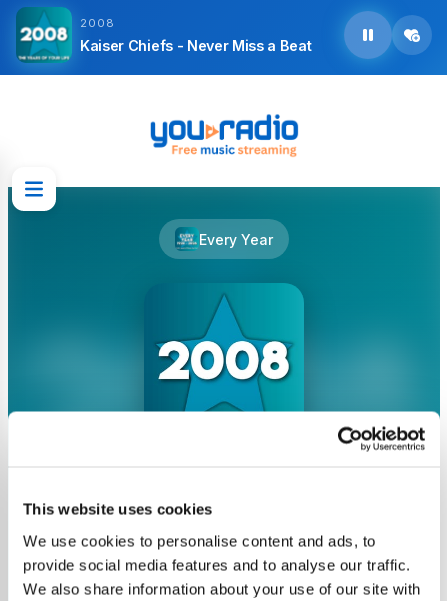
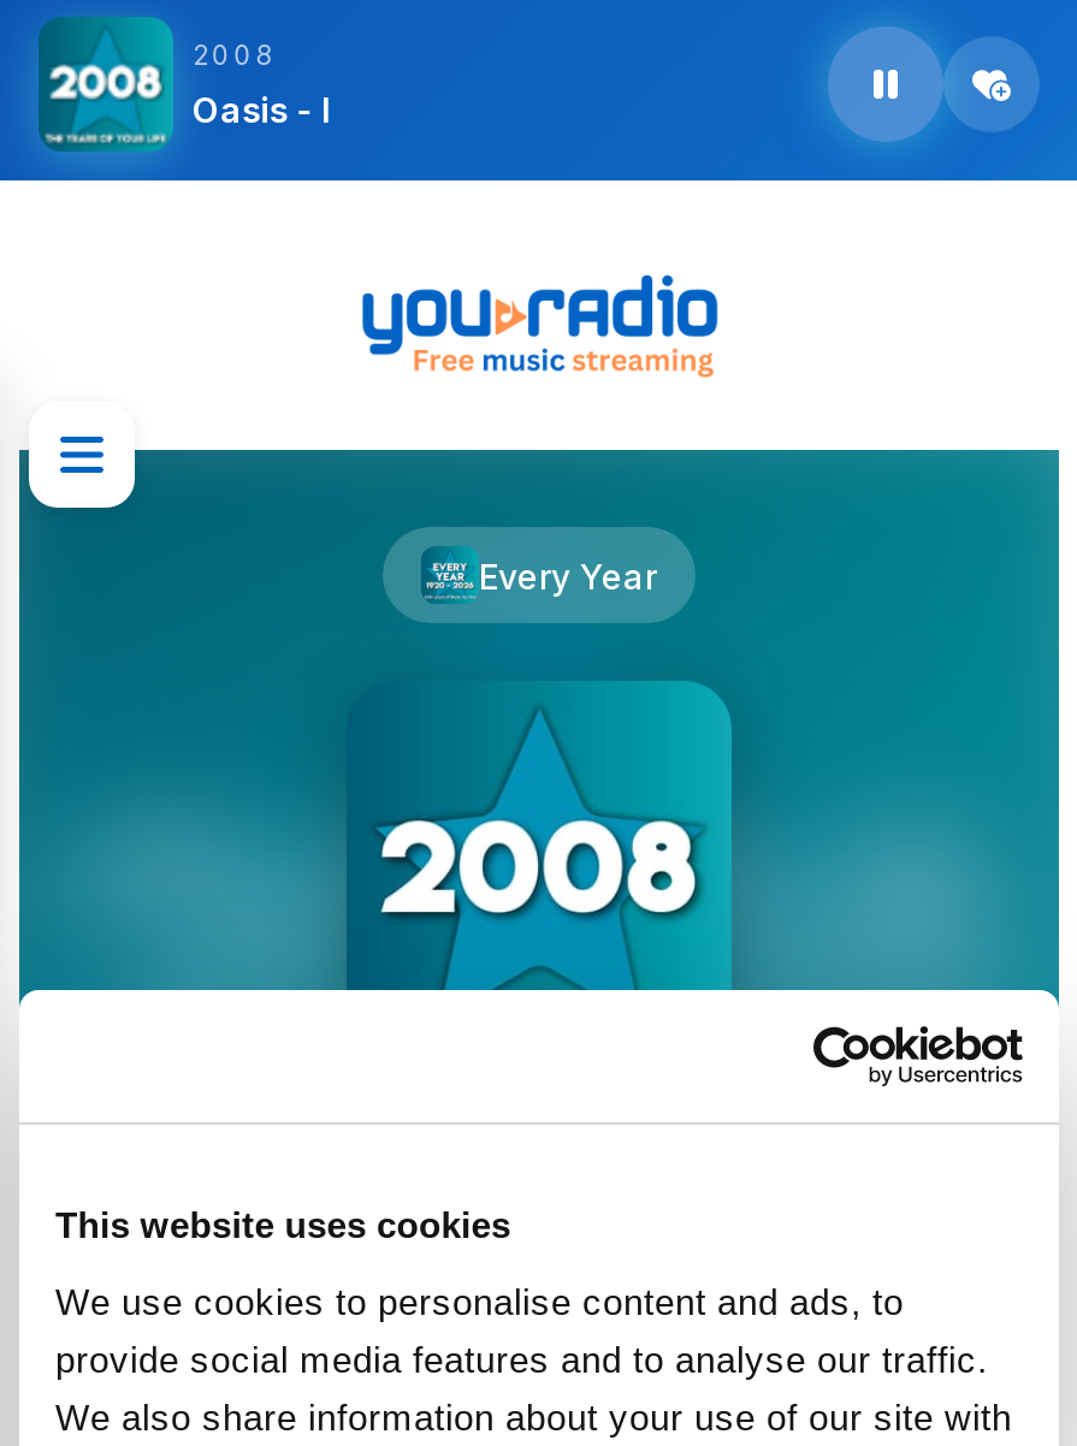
- Kaiser Chiefs - Never Miss a Beat
+ Oasis - I
